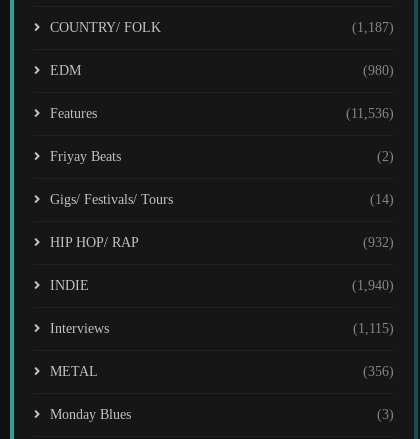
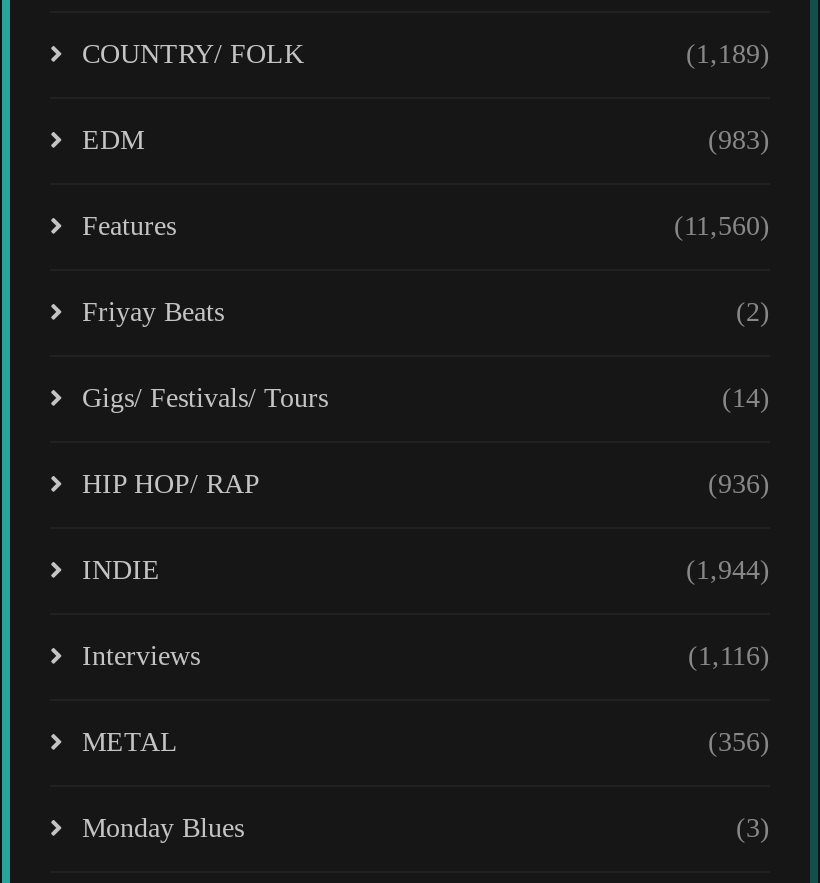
- (1,187)
+ (1,189)

- (980)
+ (983)

- (11,536)
+ (11,560)

- (932)
+ (936)

- (1,940)
+ (1,944)

- (1,115)
+ (1,116)
